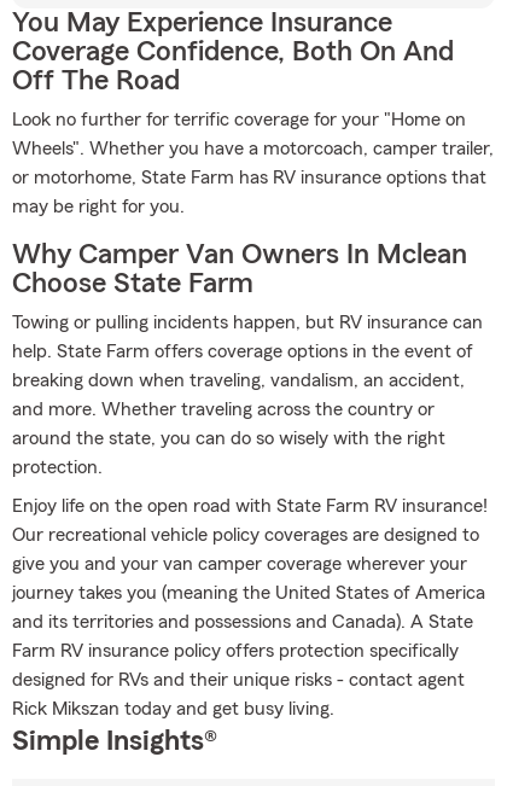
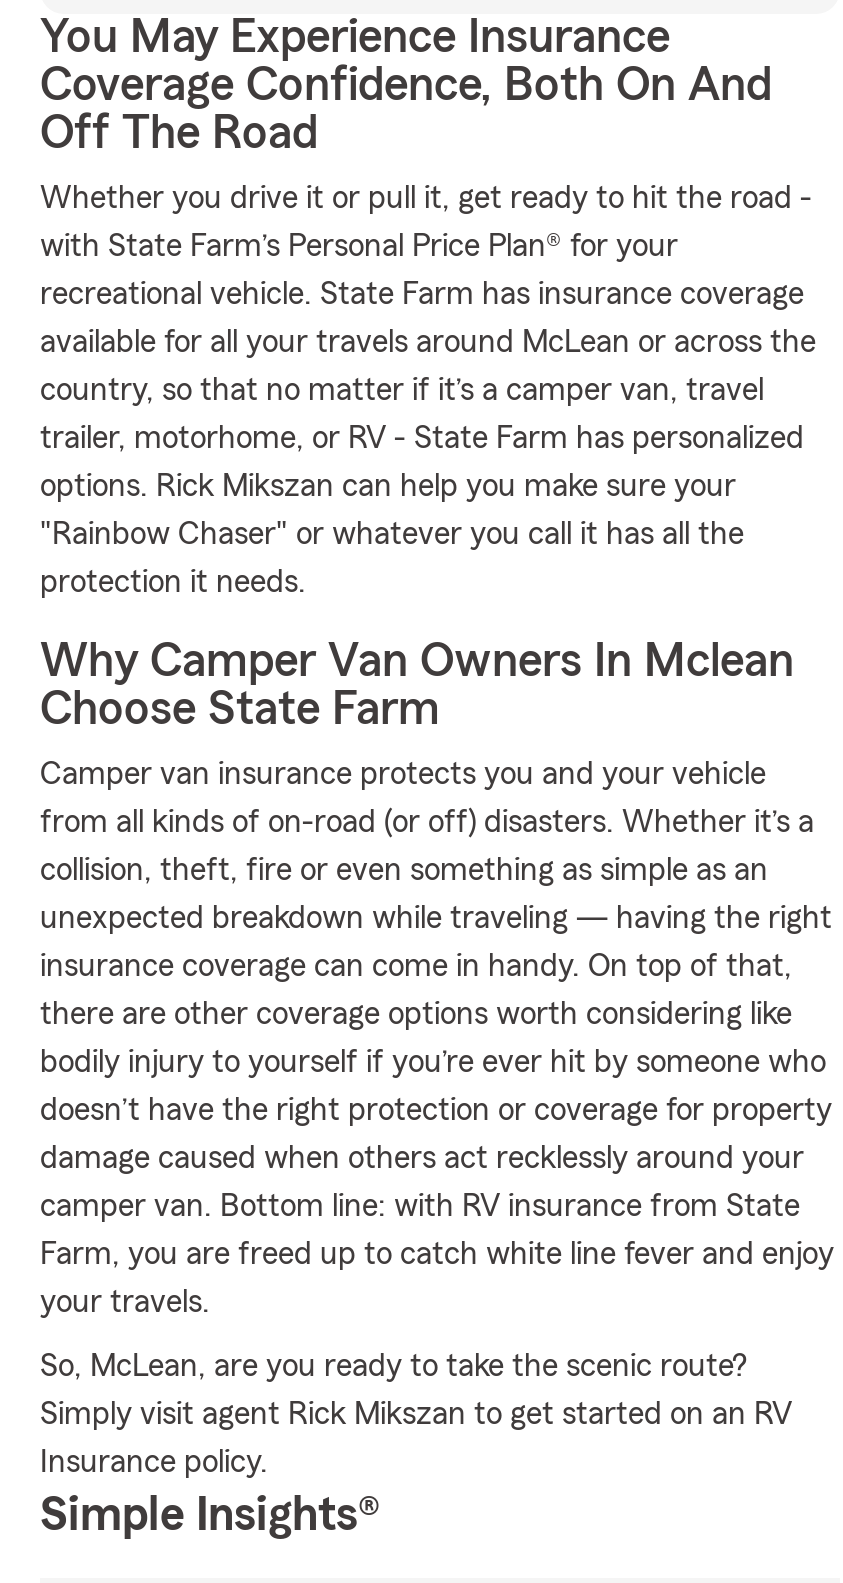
- Look no further for terrific coverage for your "Home on
- Wheels". Whether you have a motorcoach, camper trailer,
- or motorhome, State Farm has RV insurance options that
- may be right for you.
+ Whether you drive it or pull it, get ready to hit the road -
+ with State Farm’s Personal Price Plan® for your
+ recreational vehicle. State Farm has insurance coverage
+ available for all your travels around McLean or across the
+ country, so that no matter if it’s a camper van, travel
+ trailer, motorhome, or RV - State Farm has personalized
+ options. Rick Mikszan can help you make sure your
+ "Rainbow Chaser" or whatever you call it has all the
+ protection it needs.

- Towing or pulling incidents happen, but RV insurance can
- help. State Farm offers coverage options in the event of
- breaking down when traveling, vandalism, an accident,
- and more. Whether traveling across the country or
- around the state, you can do so wisely with the right
- protection.
- Enjoy life on the open road with State Farm RV insurance!
- Our recreational vehicle policy coverages are designed to
- give you and your van camper coverage wherever your
- journey takes you (meaning the United States of America
- and its territories and possessions and Canada). A State
- Farm RV insurance policy offers protection specifically
- designed for RVs and their unique risks - contact agent
- Rick Mikszan today and get busy living.
+ Camper van insurance protects you and your vehicle
+ from all kinds of on-road (or off) disasters. Whether it’s a
+ collision, theft, fire or even something as simple as an
+ unexpected breakdown while traveling — having the right
+ insurance coverage can come in handy. On top of that,
+ there are other coverage options worth considering like
+ bodily injury to yourself if you’re ever hit by someone who
+ doesn’t have the right protection or coverage for property
+ damage caused when others act recklessly around your
+ camper van. Bottom line: with RV insurance from State
+ Farm, you are freed up to catch white line fever and enjoy
+ your travels.
+ So, McLean, are you ready to take the scenic route?
+ Simply visit agent Rick Mikszan to get started on an RV
+ Insurance policy.
